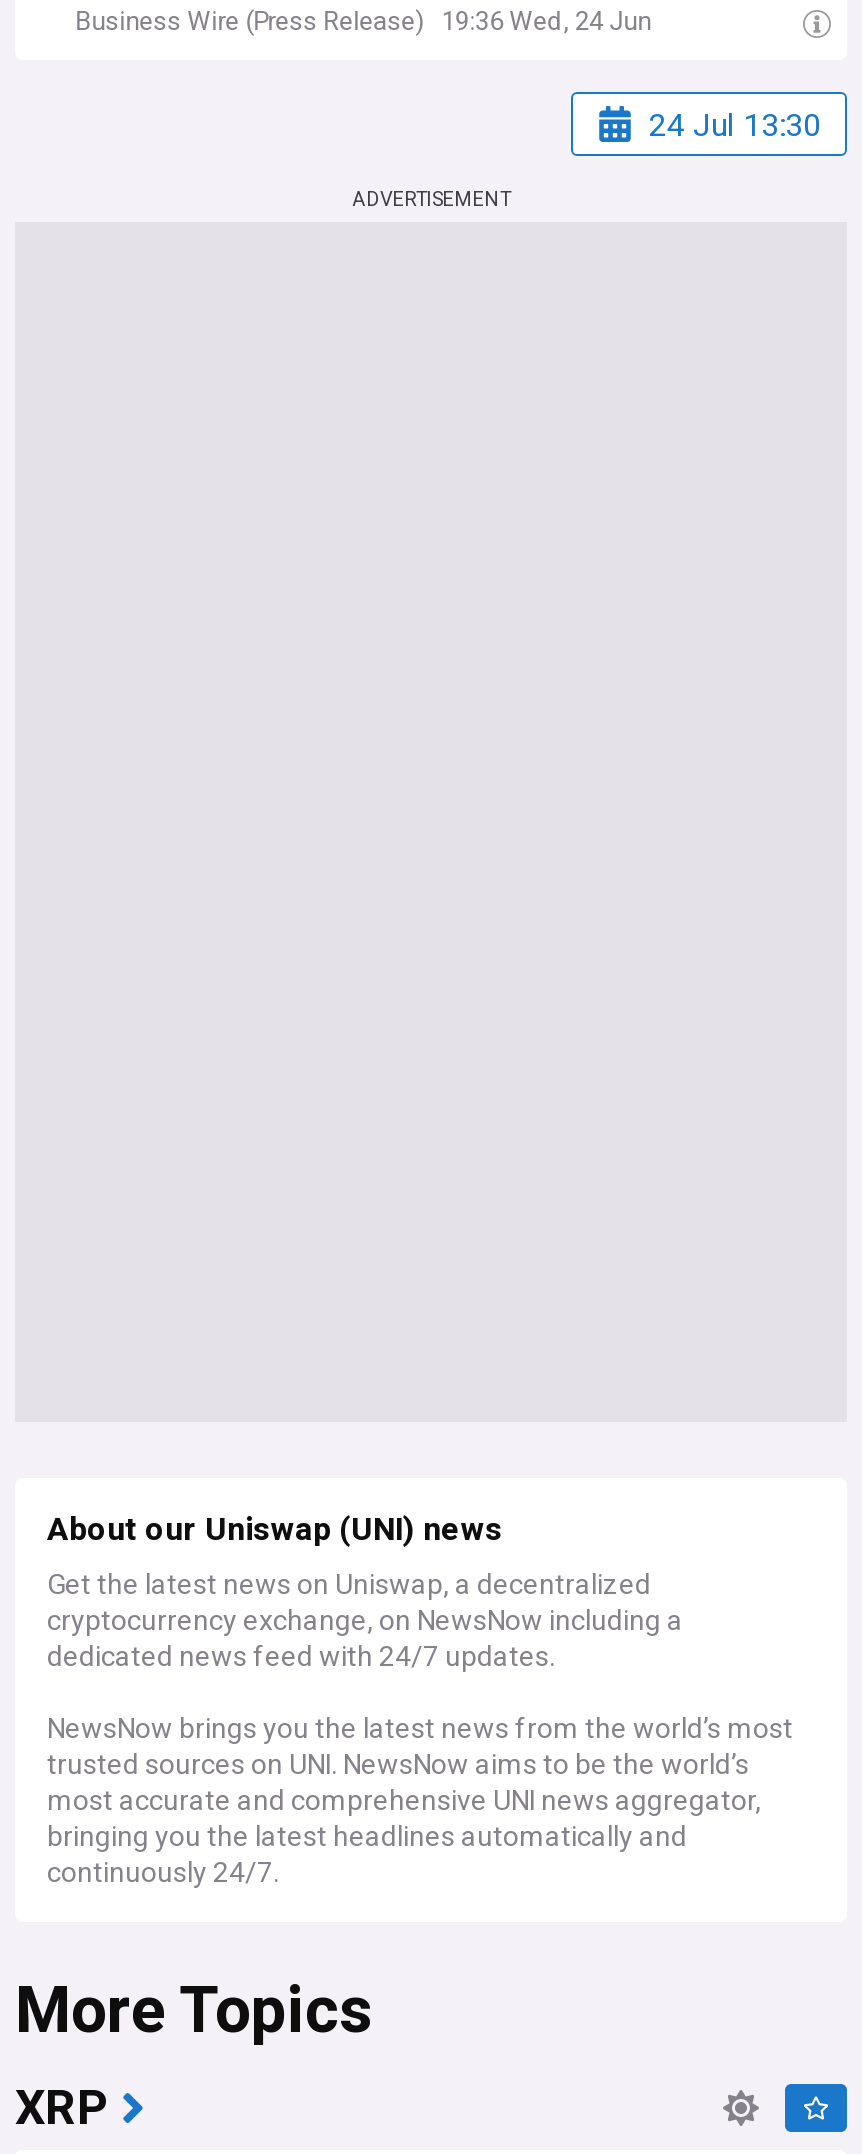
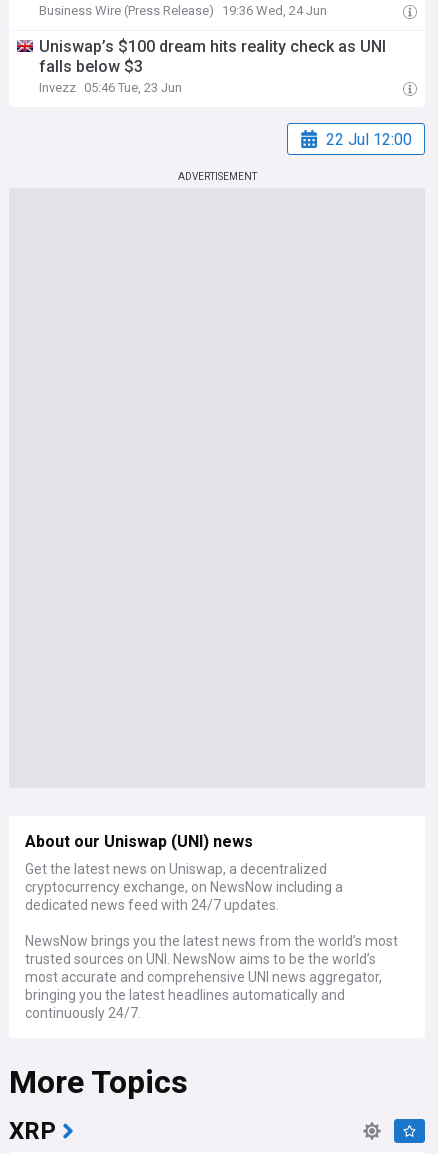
- 24 Jul 13:30
+ Uniswap’s $100 dream hits reality check as UNI
+ falls below $3
+ Invezz 05:46 Tue, 23 Jun
+ 22 Jul 12:00
